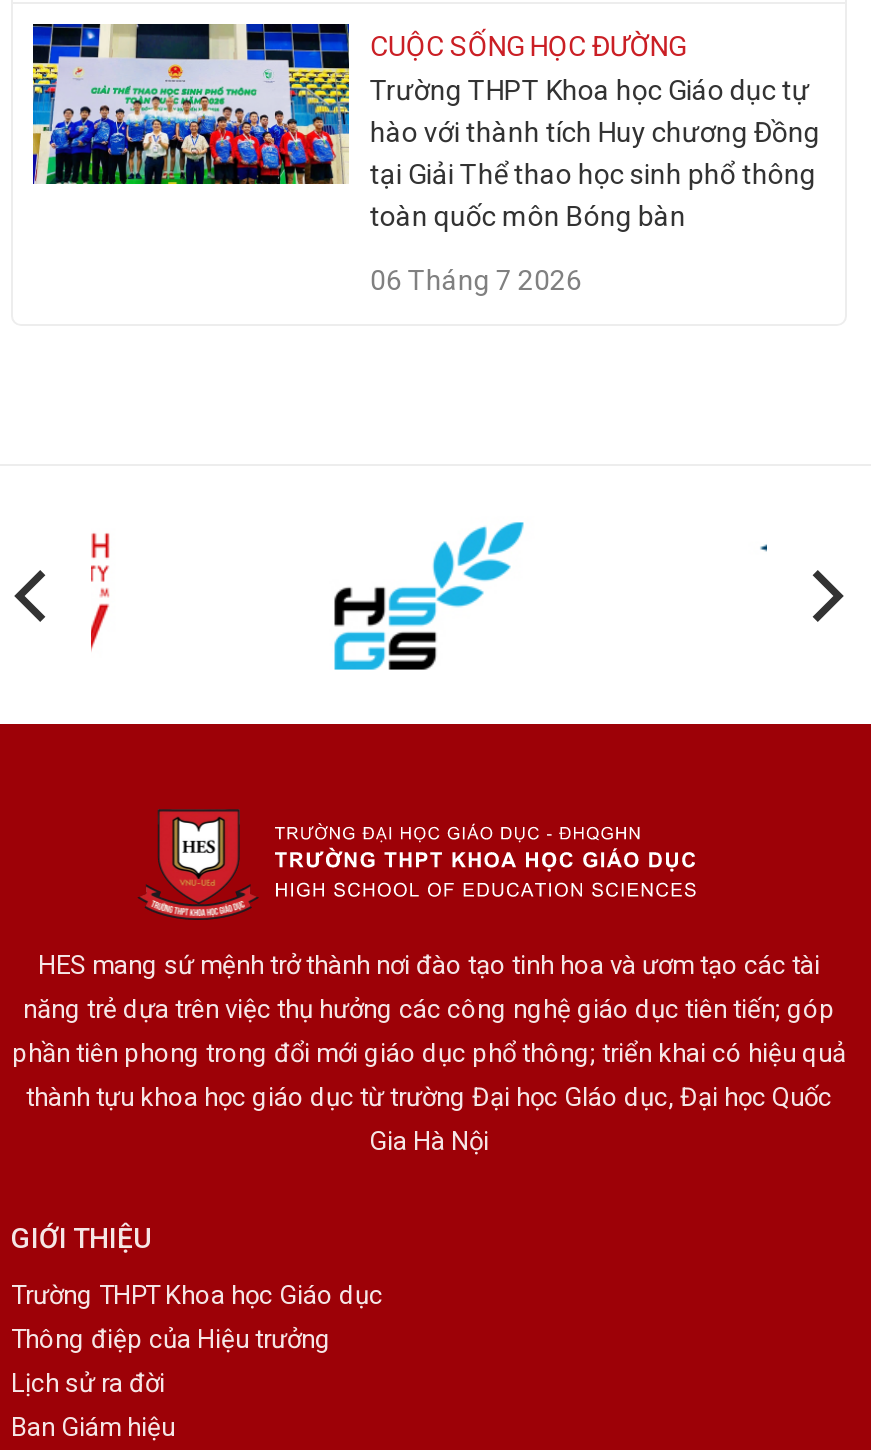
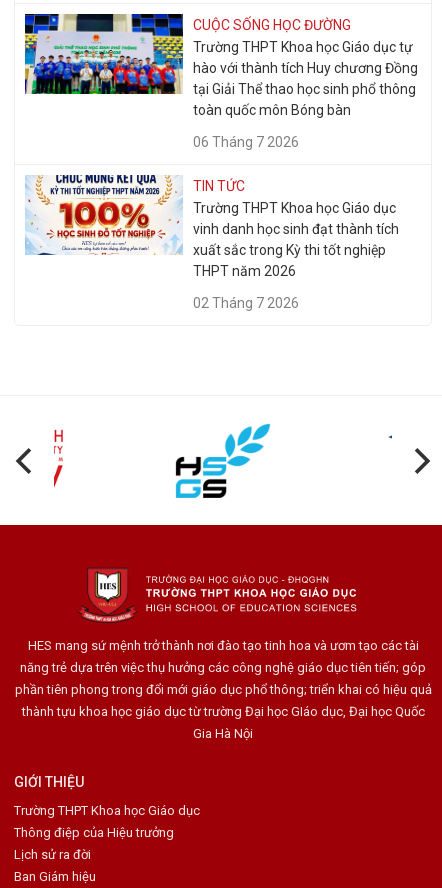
+ [image]
+ TIN TỨC
+ Trường THPT Khoa học Giáo dục
+ vinh danh học sinh đạt thành tích
+ xuất sắc trong Kỳ thi tốt nghiệp
+ THPT năm 2026
+ 02 Tháng 7 2026
